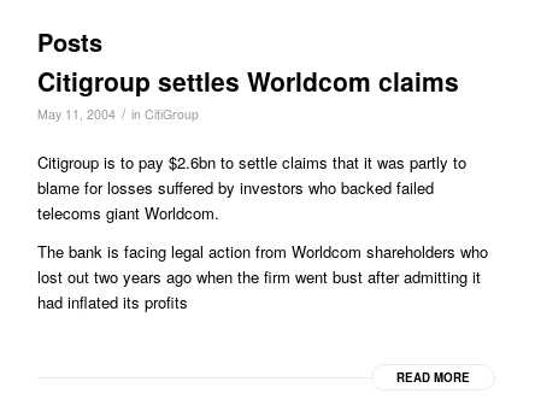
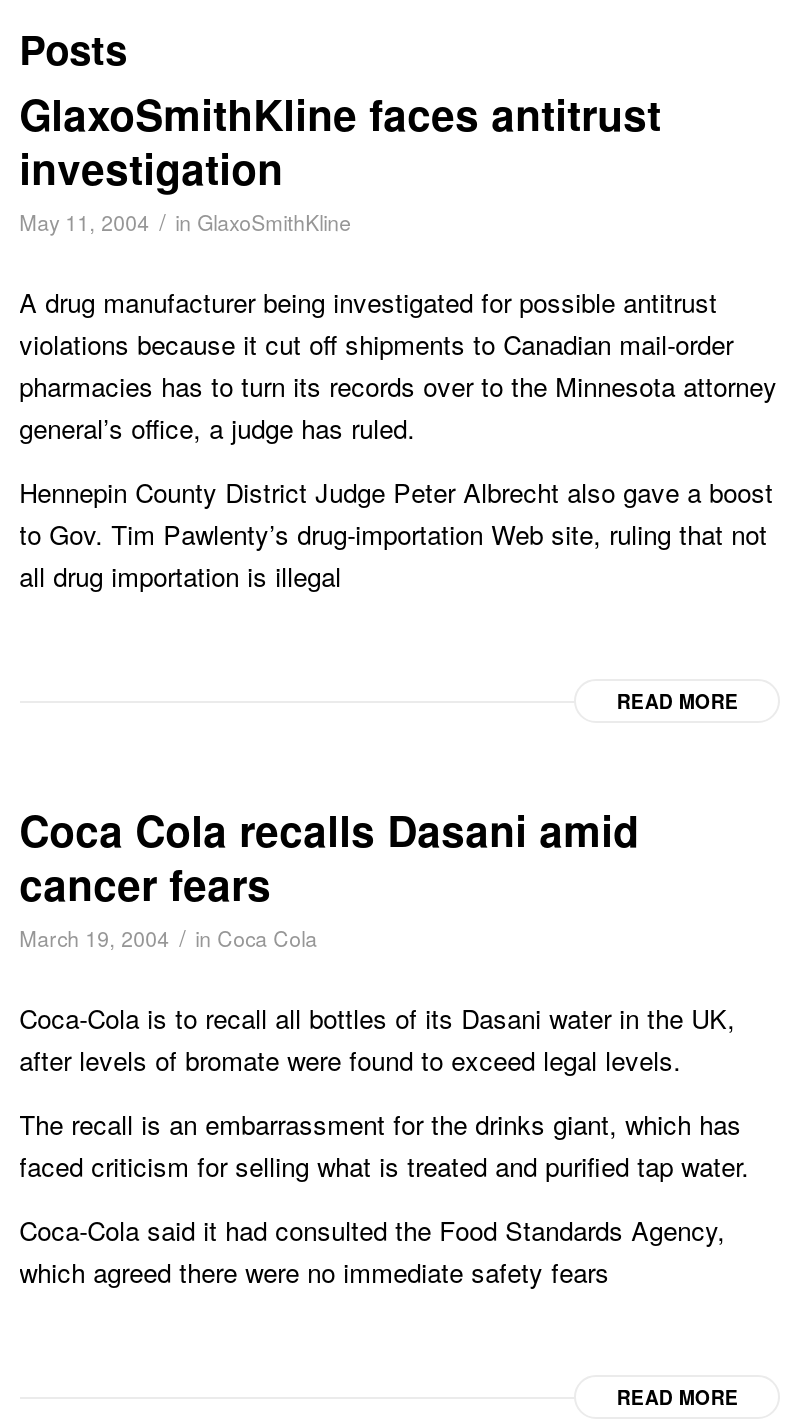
- Citigroup settles Worldcom claims
- May 11, 2004 / in CitiGroup
- Citigroup is to pay $2.6bn to settle claims that it was partly to
- blame for losses suffered by investors who backed failed
- telecoms giant Worldcom.
- The bank is facing legal action from Worldcom shareholders who
- lost out two years ago when the firm went bust after admitting it
- had inflated its profits
+ GlaxoSmithKline faces antitrust
+ investigation
+ May 11, 2004 / in GlaxoSmithKline
+ A drug manufacturer being investigated for possible antitrust
+ violations because it cut off shipments to Canadian mail-order
+ pharmacies has to turn its records over to the Minnesota attorney
+ general’s office, a judge has ruled.
+ Hennepin County District Judge Peter Albrecht also gave a boost
+ to Gov. Tim Pawlenty’s drug-importation Web site, ruling that not
+ all drug importation is illegal
+ READ MORE
+ Coca Cola recalls Dasani amid
+ cancer fears
+ March 19, 2004 / in Coca Cola
+ Coca-Cola is to recall all bottles of its Dasani water in the UK,
+ after levels of bromate were found to exceed legal levels.
+ The recall is an embarrassment for the drinks giant, which has
+ faced criticism for selling what is treated and purified tap water.
+ Coca-Cola said it had consulted the Food Standards Agency,
+ which agreed there were no immediate safety fears
